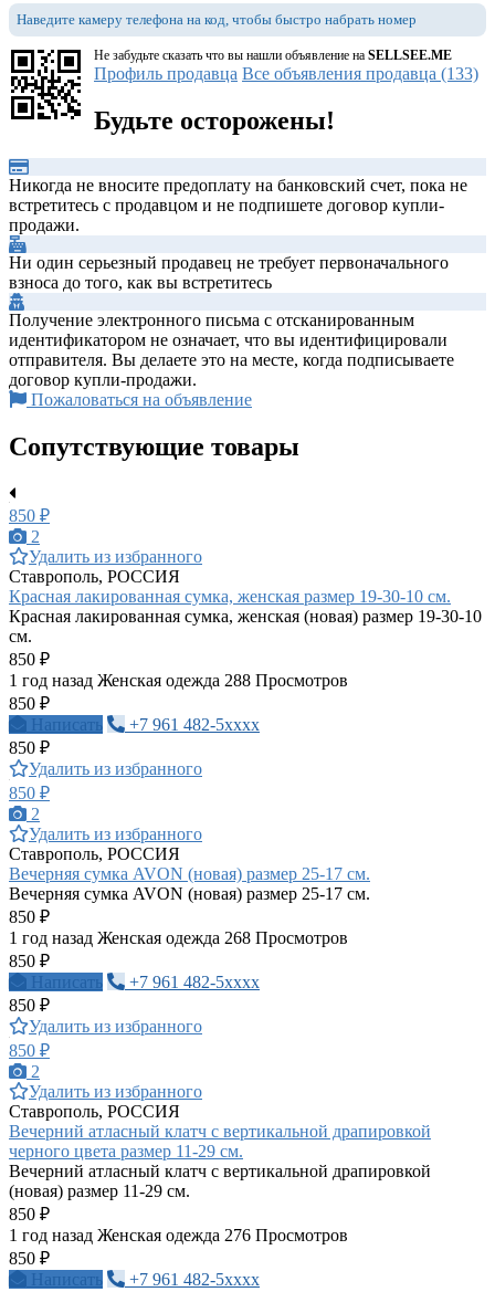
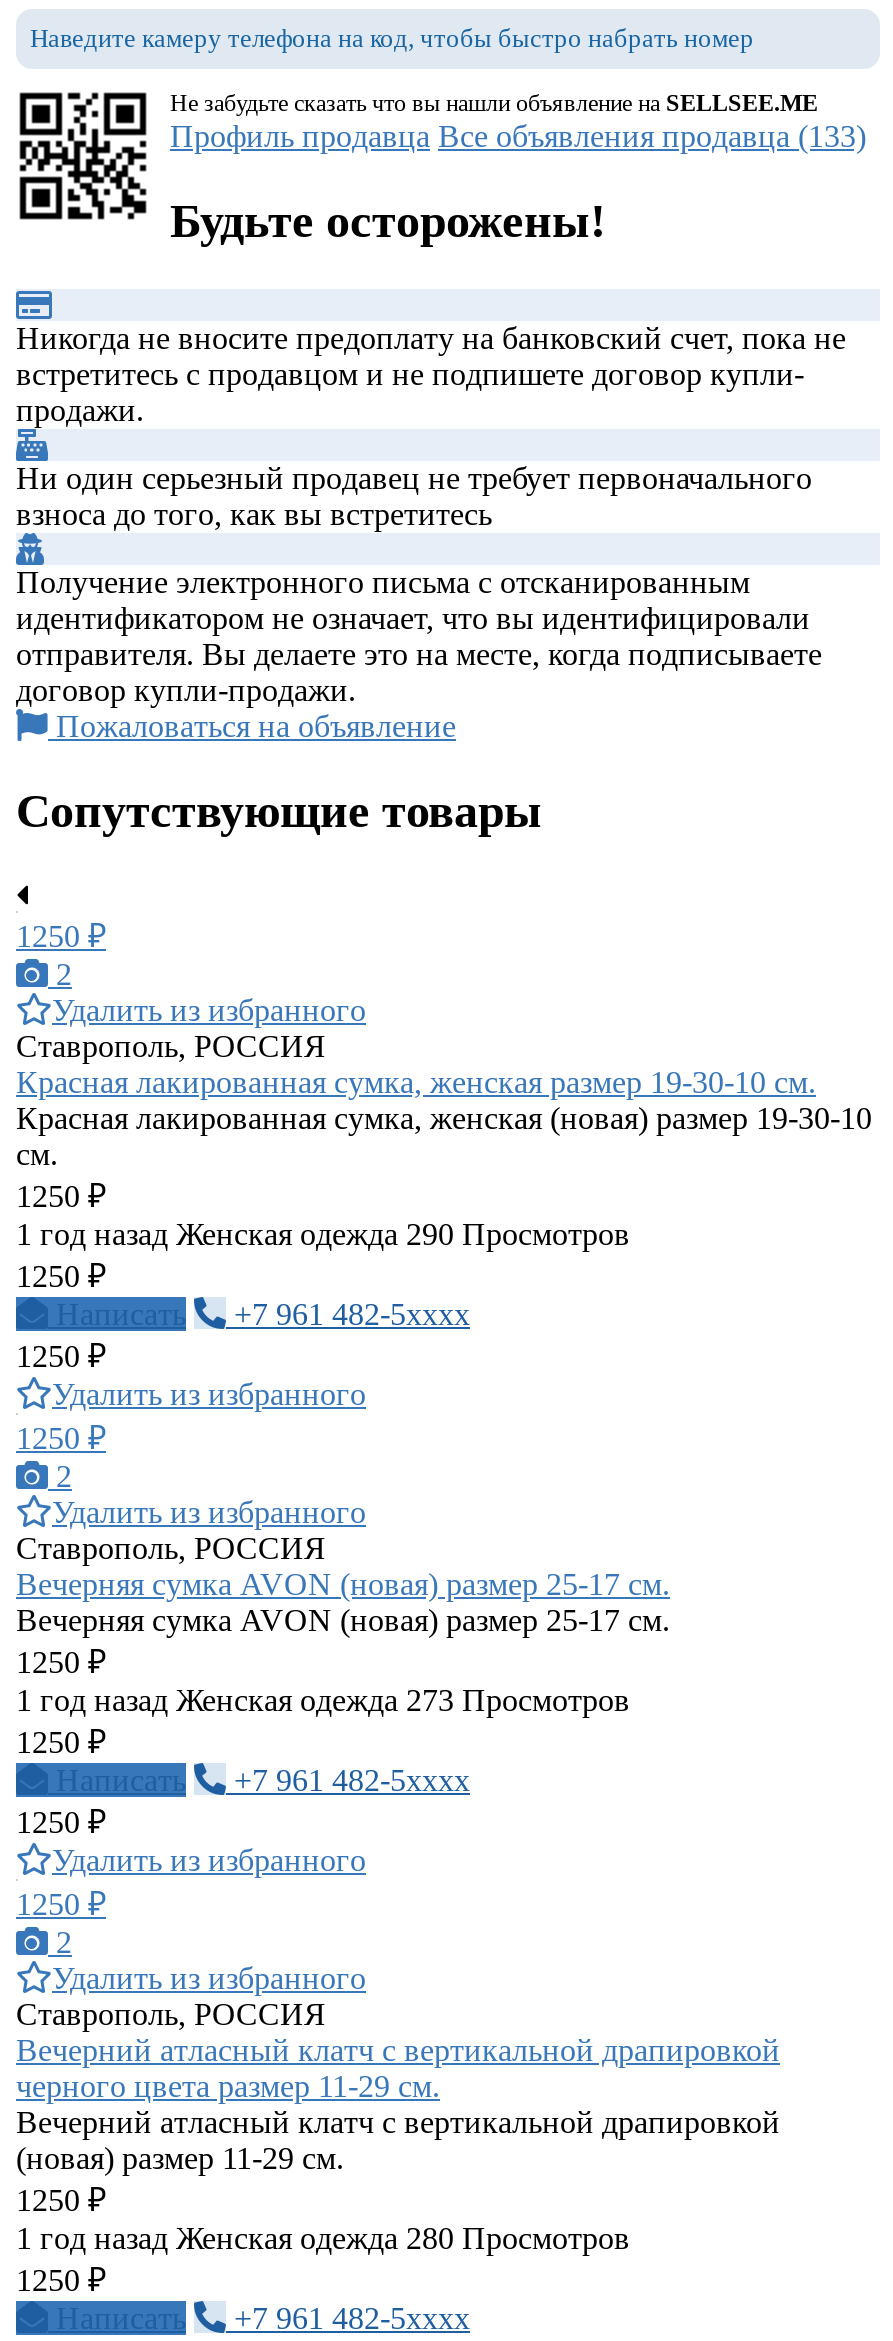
- 850 ₽
+ 1250 ₽

- 850 ₽
+ 1250 ₽

- 1 год назад Женская одежда 288 Просмотров
+ 1 год назад Женская одежда 290 Просмотров

- 850 ₽
+ 1250 ₽

- 850 ₽
+ 1250 ₽

- 850 ₽
+ 1250 ₽

- 850 ₽
+ 1250 ₽

- 1 год назад Женская одежда 268 Просмотров
+ 1 год назад Женская одежда 273 Просмотров

- 850 ₽
+ 1250 ₽

- 850 ₽
+ 1250 ₽

- 850 ₽
+ 1250 ₽

- 850 ₽
+ 1250 ₽

- 1 год назад Женская одежда 276 Просмотров
+ 1 год назад Женская одежда 280 Просмотров

- 850 ₽
+ 1250 ₽
